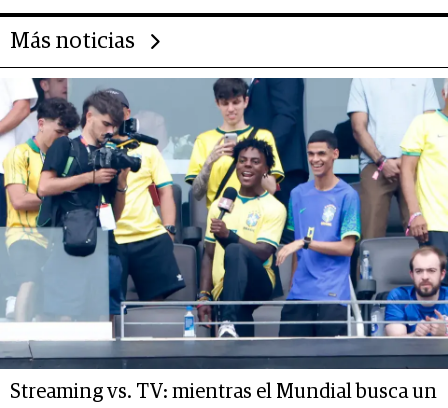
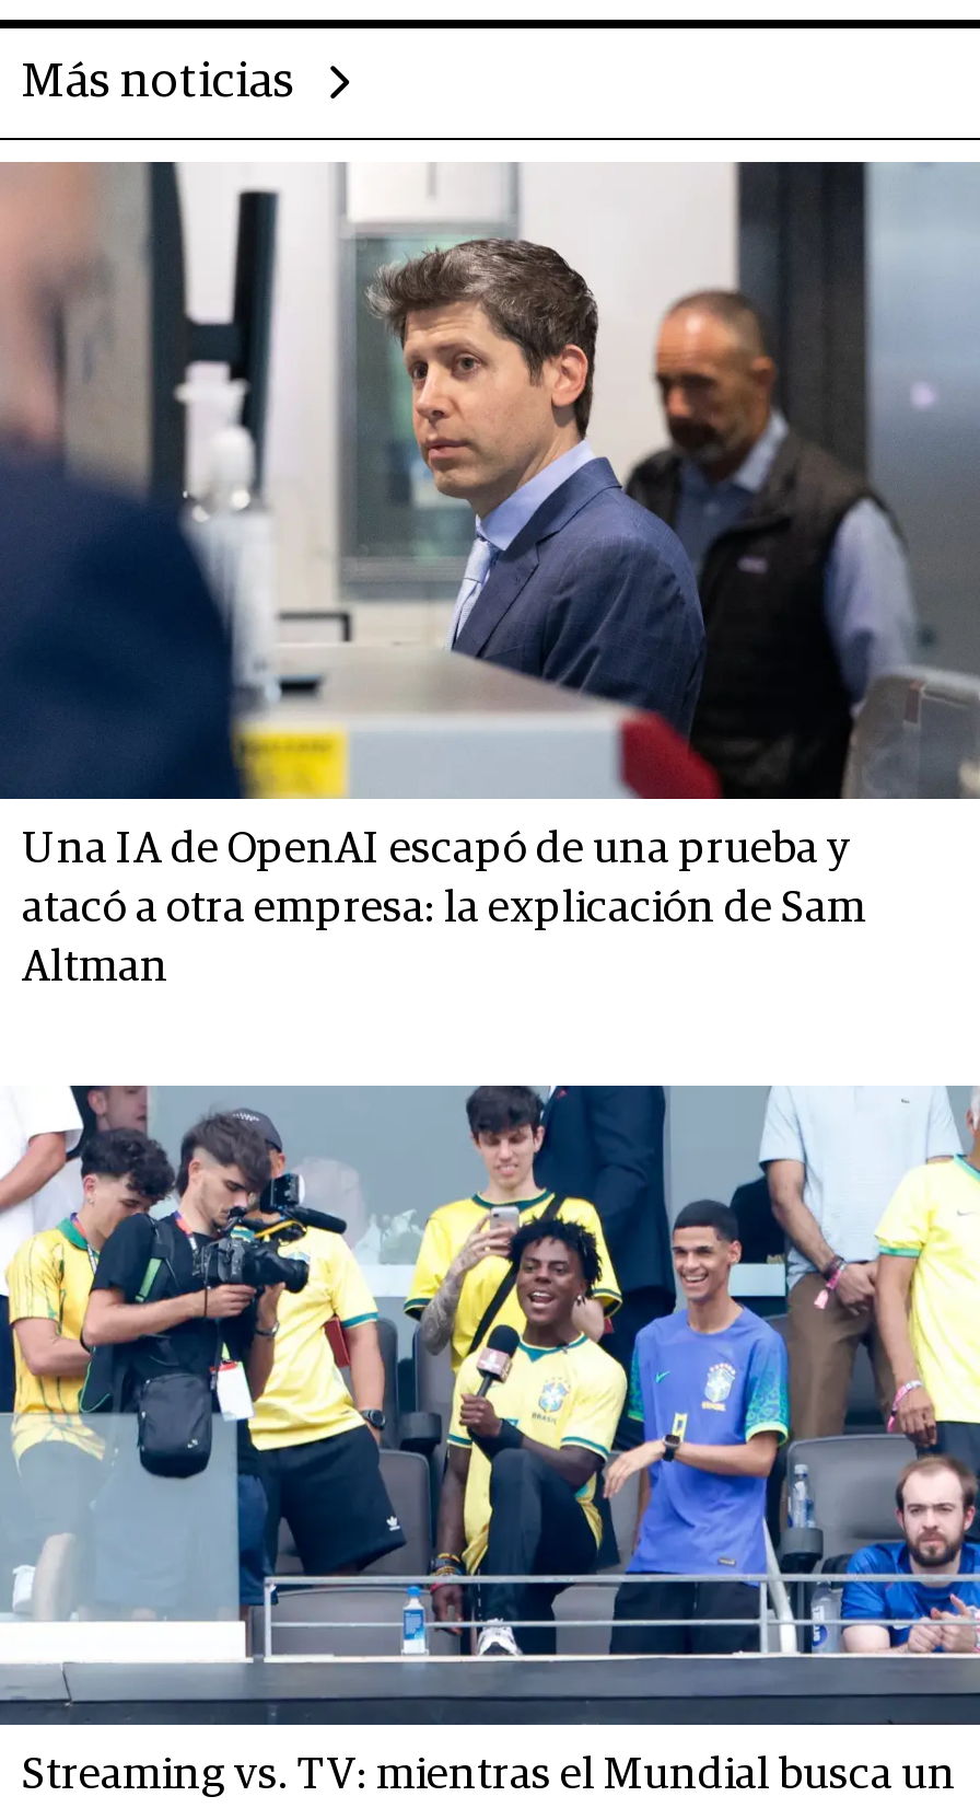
+ [image]
+ Una IA de OpenAI escapó de una prueba y
+ atacó a otra empresa: la explicación de Sam
+ Altman
